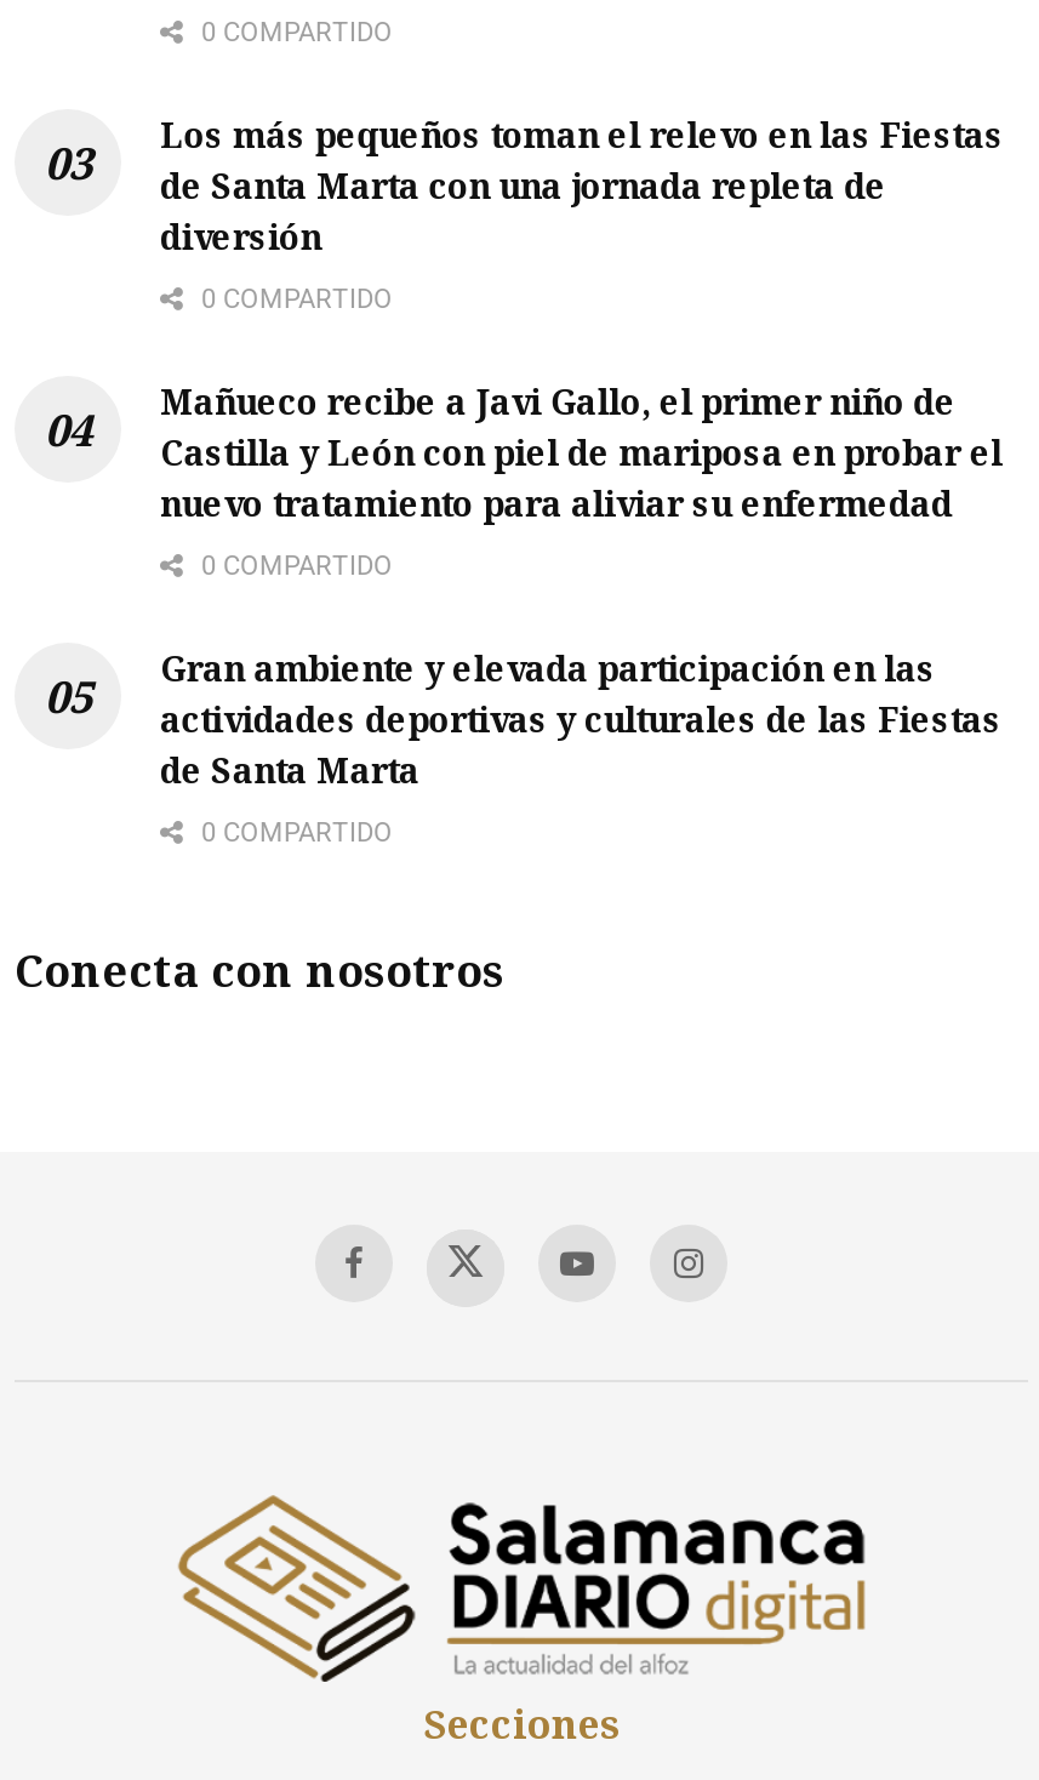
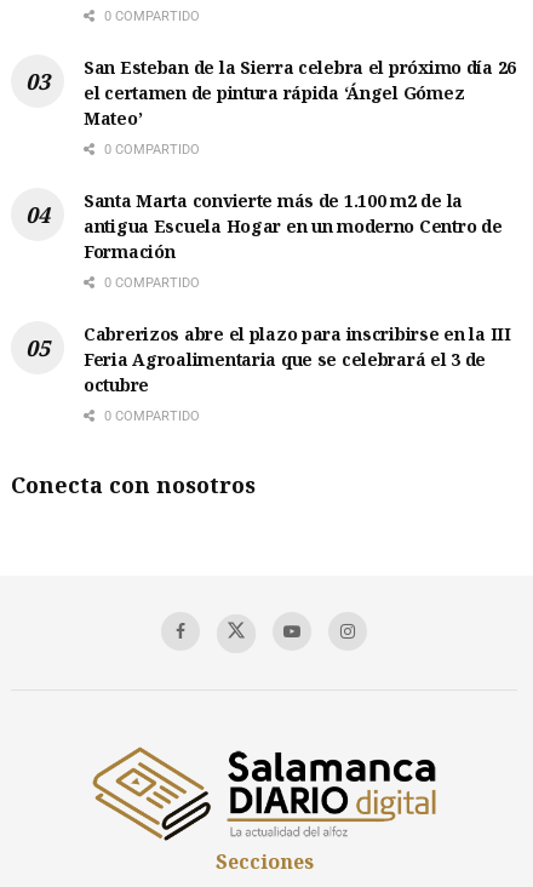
- Los más pequeños toman el relevo en las Fiestas
- de Santa Marta con una jornada repleta de
- diversión
+ San Esteban de la Sierra celebra el próximo día 26
+ el certamen de pintura rápida ‘Ángel Gómez
+ Mateo’

- Mañueco recibe a Javi Gallo, el primer niño de
- Castilla y León con piel de mariposa en probar el
- nuevo tratamiento para aliviar su enfermedad
+ Santa Marta convierte más de 1.100 m2 de la
+ antigua Escuela Hogar en un moderno Centro de
+ Formación

- Gran ambiente y elevada participación en las
- actividades deportivas y culturales de las Fiestas
- de Santa Marta
+ Cabrerizos abre el plazo para inscribirse en la III
+ Feria Agroalimentaria que se celebrará el 3 de
+ octubre
